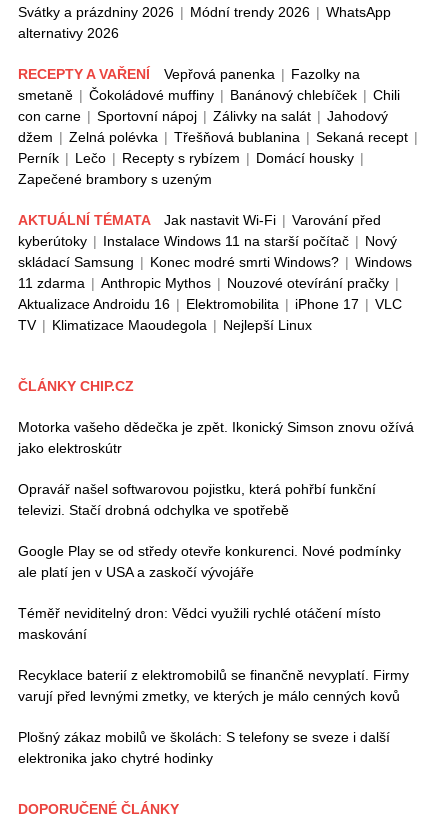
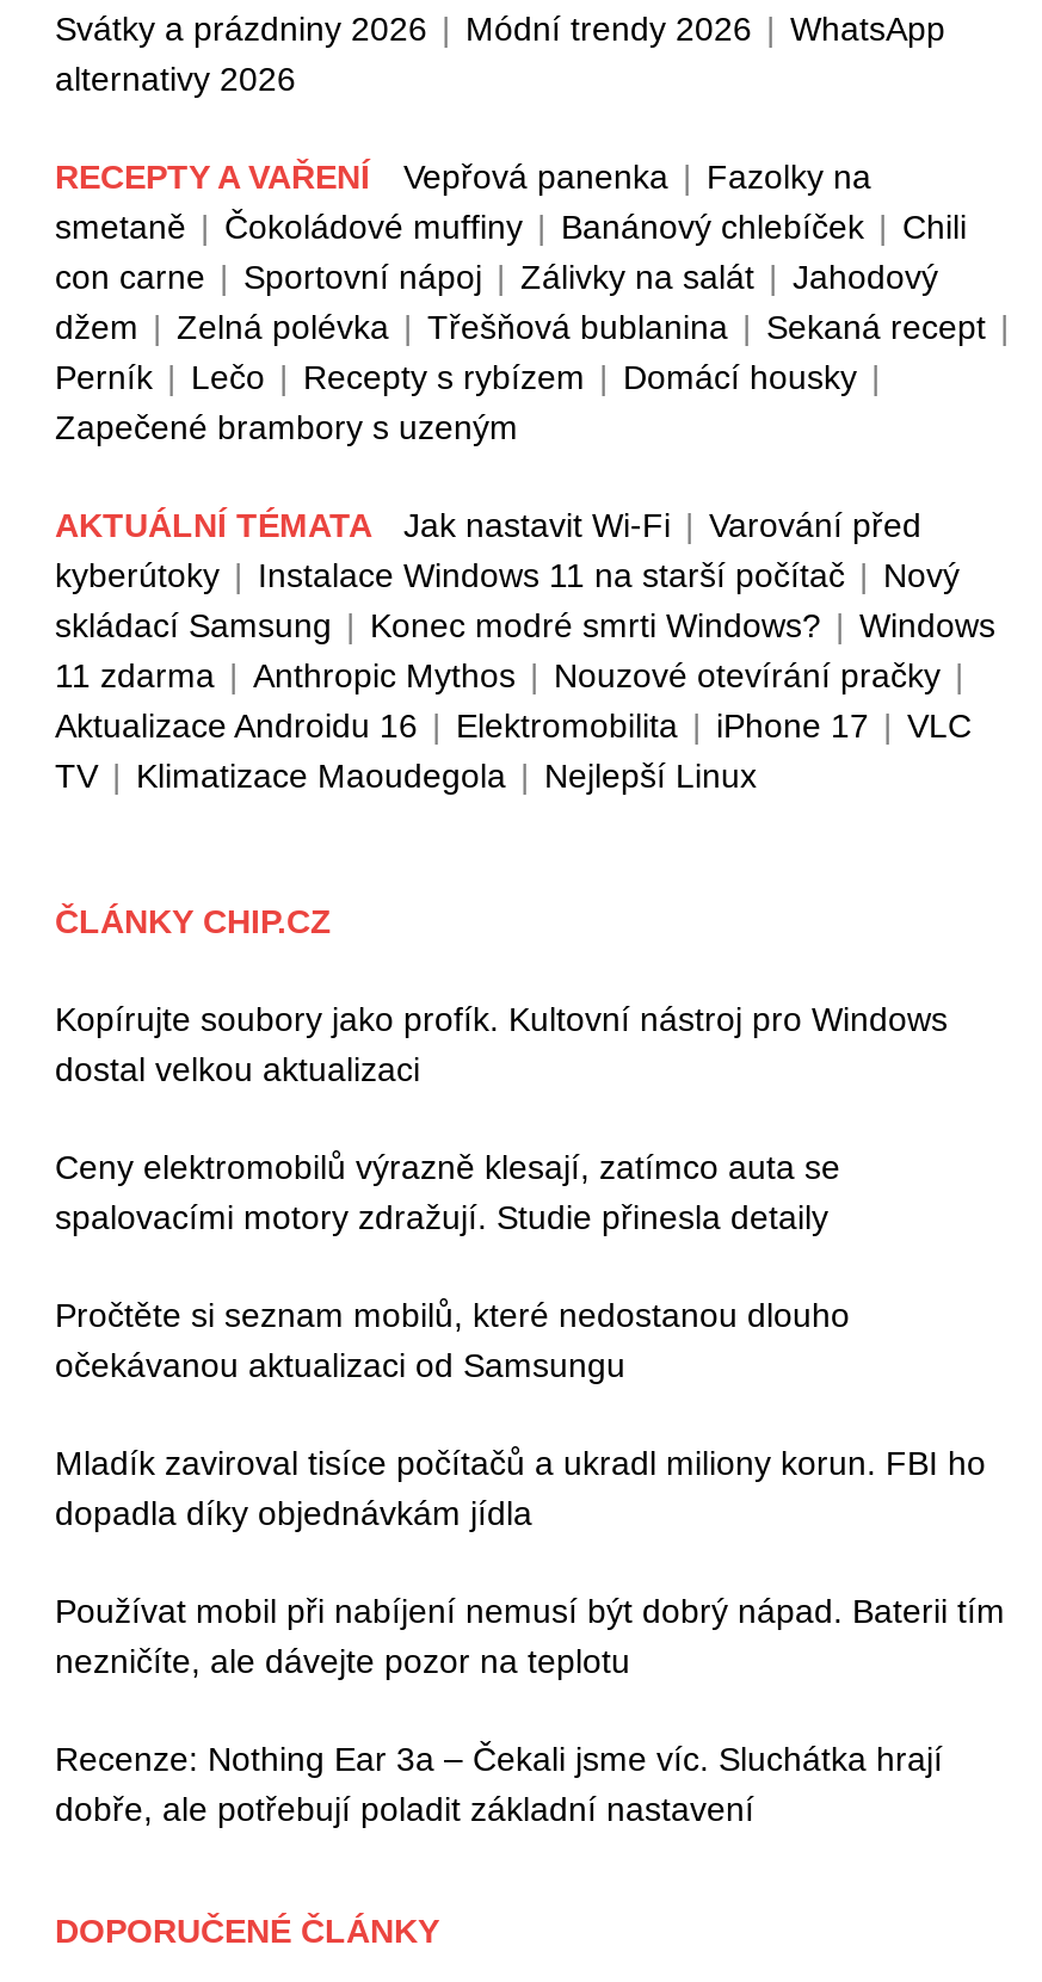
- Motorka vašeho dědečka je zpět. Ikonický Simson znovu ožívá
- jako elektroskútr
+ Kopírujte soubory jako profík. Kultovní nástroj pro Windows
+ dostal velkou aktualizaci

- Opravář našel softwarovou pojistku, která pohřbí funkční
- televizi. Stačí drobná odchylka ve spotřebě
+ Ceny elektromobilů výrazně klesají, zatímco auta se
+ spalovacími motory zdražují. Studie přinesla detaily

- Google Play se od středy otevře konkurenci. Nové podmínky
- ale platí jen v USA a zaskočí vývojáře
+ Pročtěte si seznam mobilů, které nedostanou dlouho
+ očekávanou aktualizaci od Samsungu

- Téměř neviditelný dron: Vědci využili rychlé otáčení místo
- maskování
+ Mladík zaviroval tisíce počítačů a ukradl miliony korun. FBI ho
+ dopadla díky objednávkám jídla

- Recyklace baterií z elektromobilů se finančně nevyplatí. Firmy
- varují před levnými zmetky, ve kterých je málo cenných kovů
+ Používat mobil při nabíjení nemusí být dobrý nápad. Baterii tím
+ nezničíte, ale dávejte pozor na teplotu

- Plošný zákaz mobilů ve školách: S telefony se sveze i další
- elektronika jako chytré hodinky
+ Recenze: Nothing Ear 3a – Čekali jsme víc. Sluchátka hrají
+ dobře, ale potřebují poladit základní nastavení
